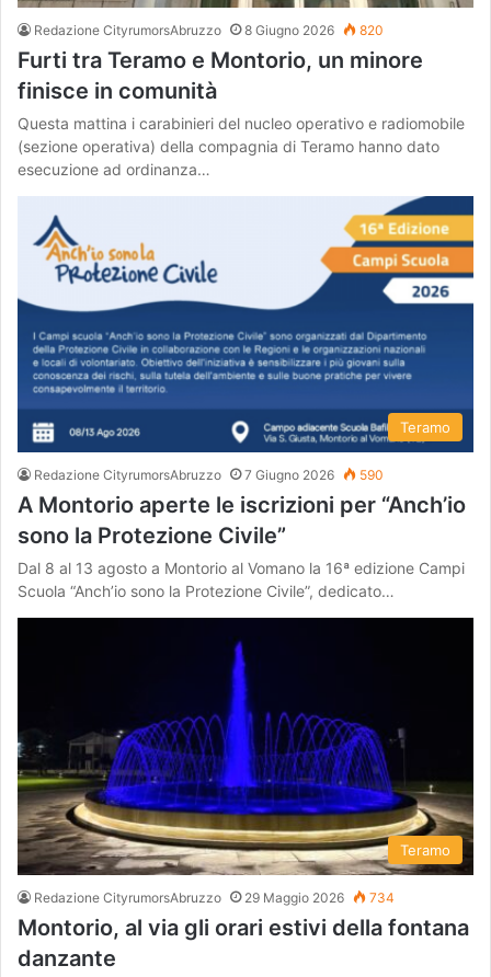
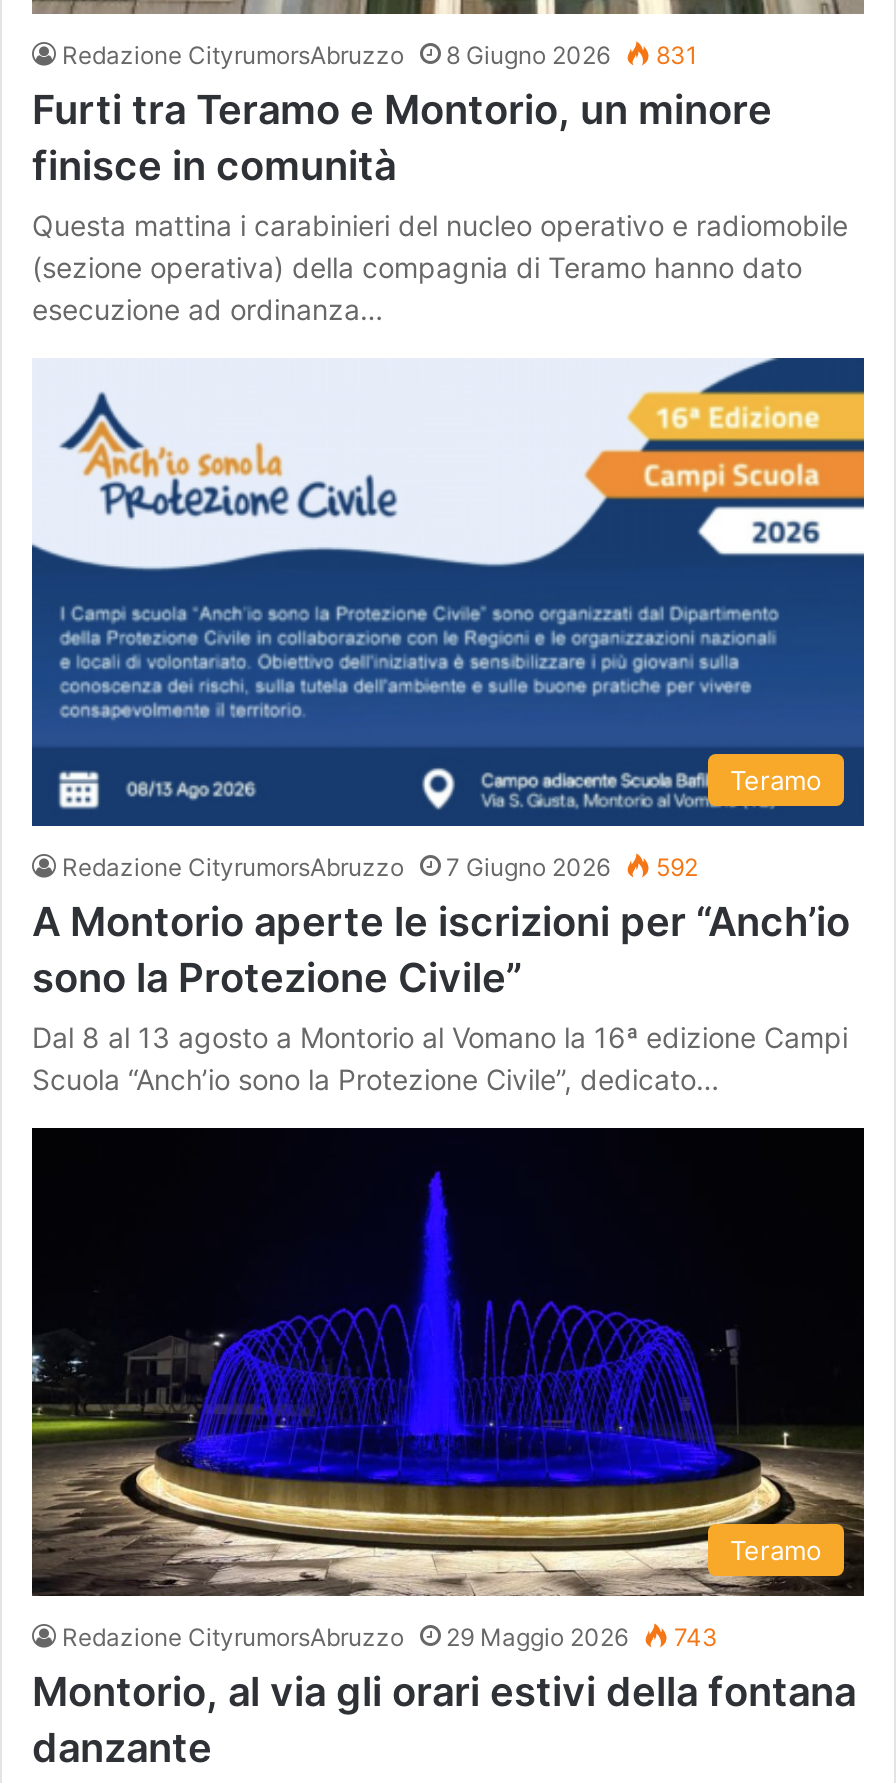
- Redazione CityrumorsAbruzzo 8 Giugno 2026 820
+ Redazione CityrumorsAbruzzo 8 Giugno 2026 831

- Redazione CityrumorsAbruzzo 7 Giugno 2026 590
+ Redazione CityrumorsAbruzzo 7 Giugno 2026 592

- Redazione CityrumorsAbruzzo 29 Maggio 2026 734
+ Redazione CityrumorsAbruzzo 29 Maggio 2026 743
